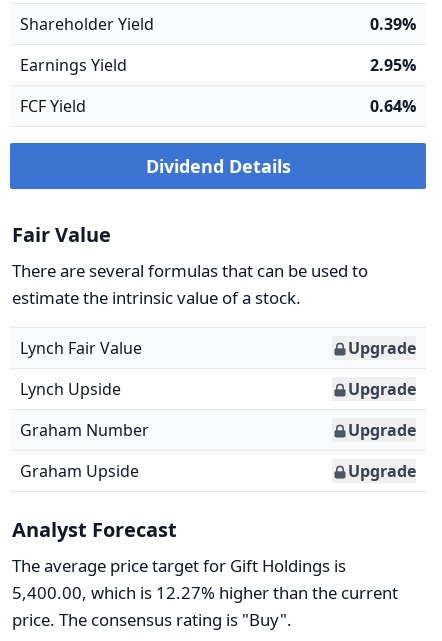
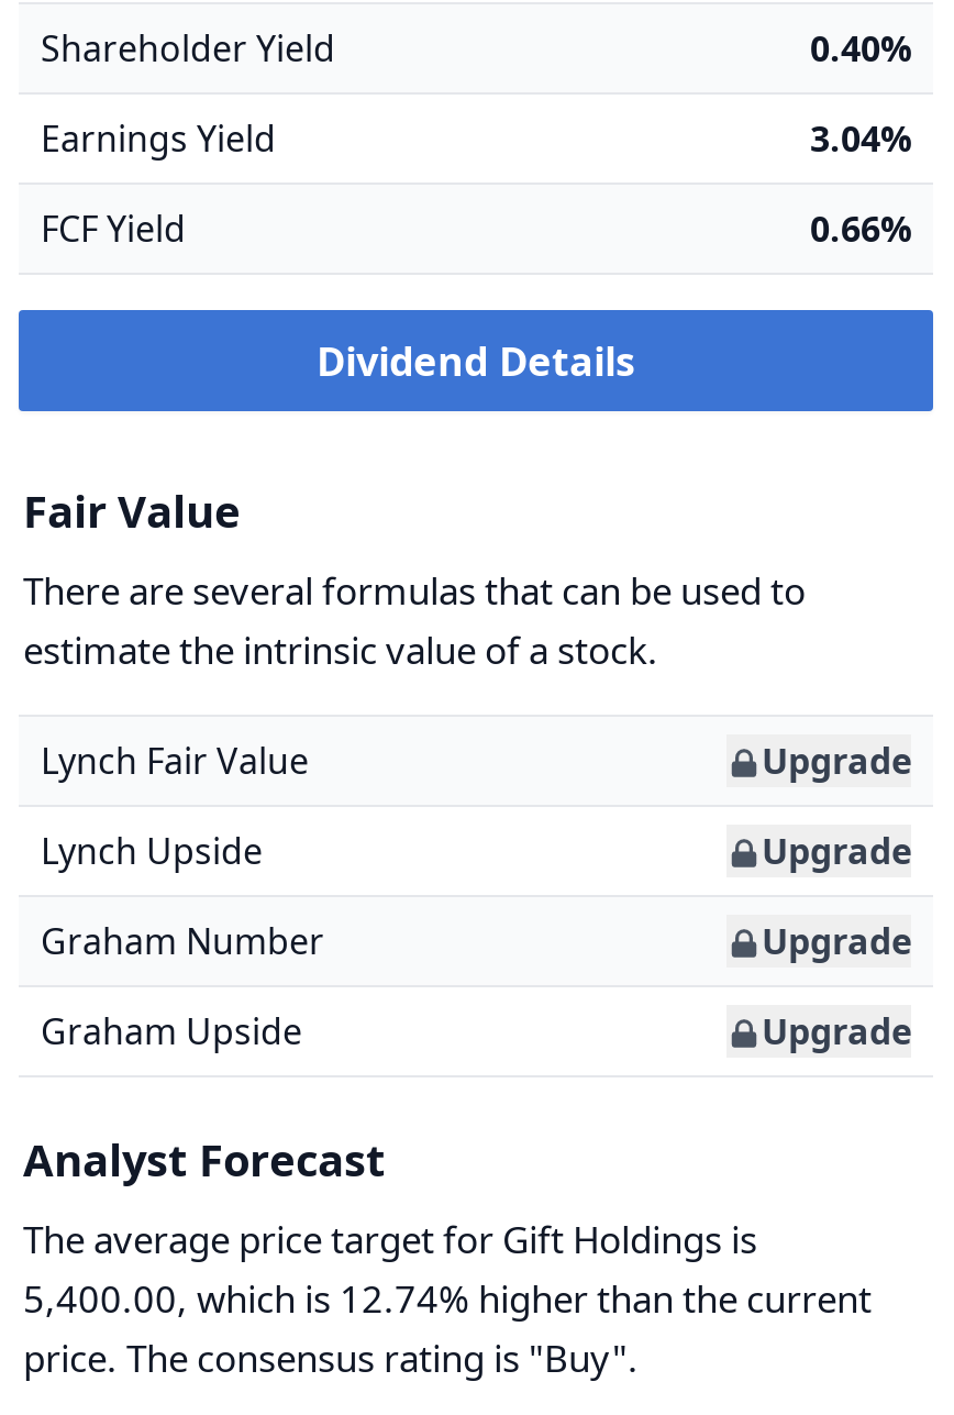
- 0.39%
+ 0.40%

- 2.95%
+ 3.04%

- 0.64%
+ 0.66%

- 5,400.00, which is 12.27% higher than the current
+ 5,400.00, which is 12.74% higher than the current
